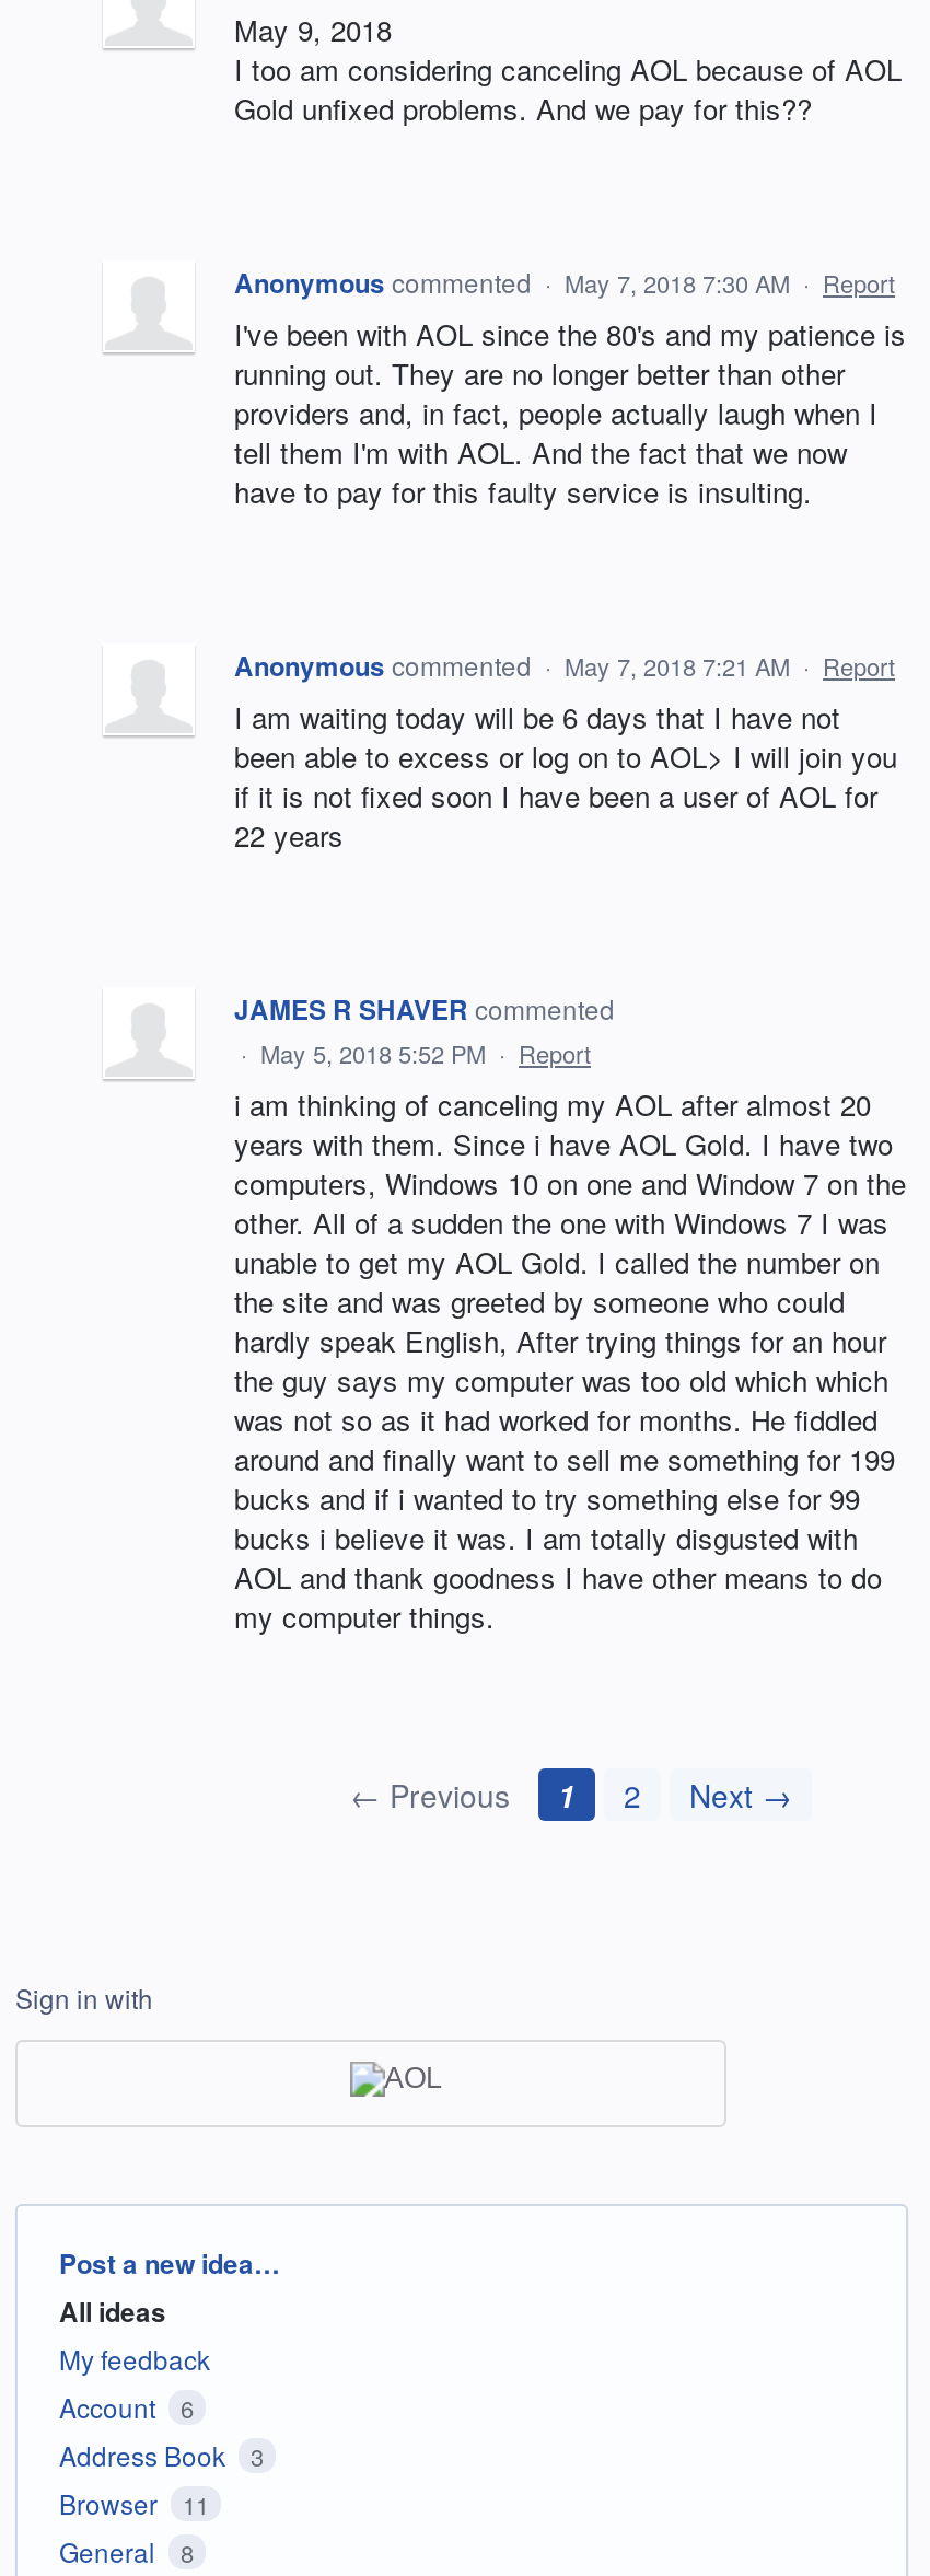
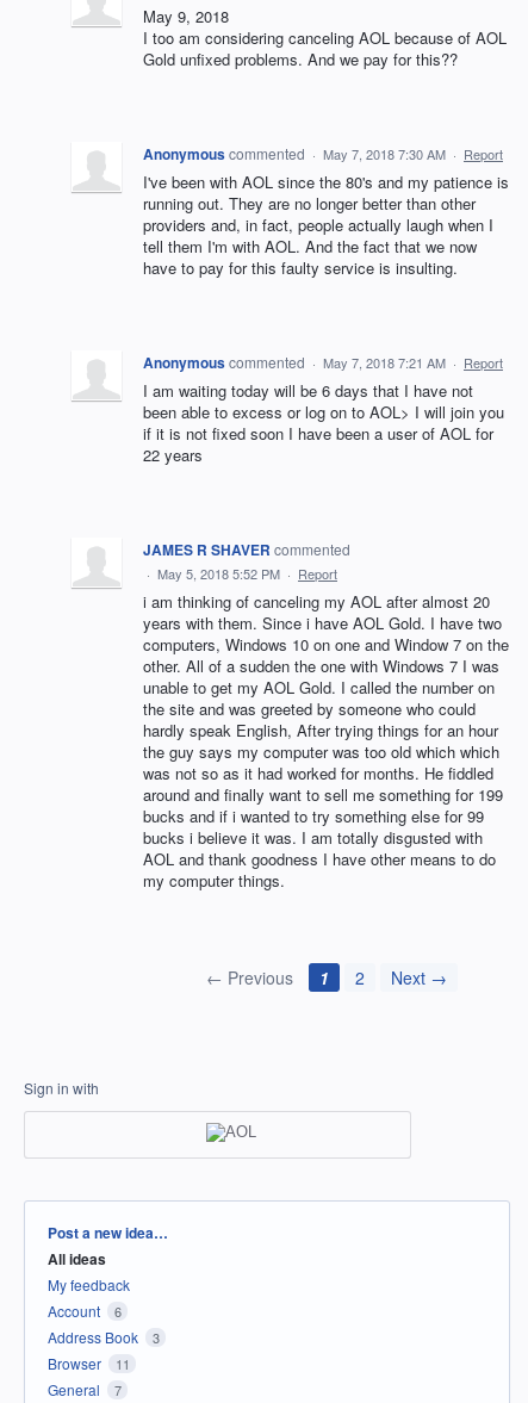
- General 8
+ General 7
